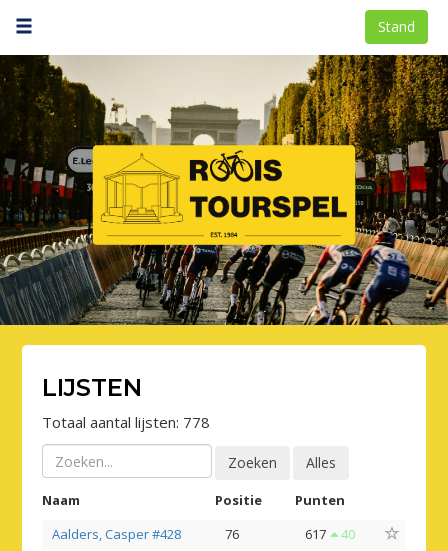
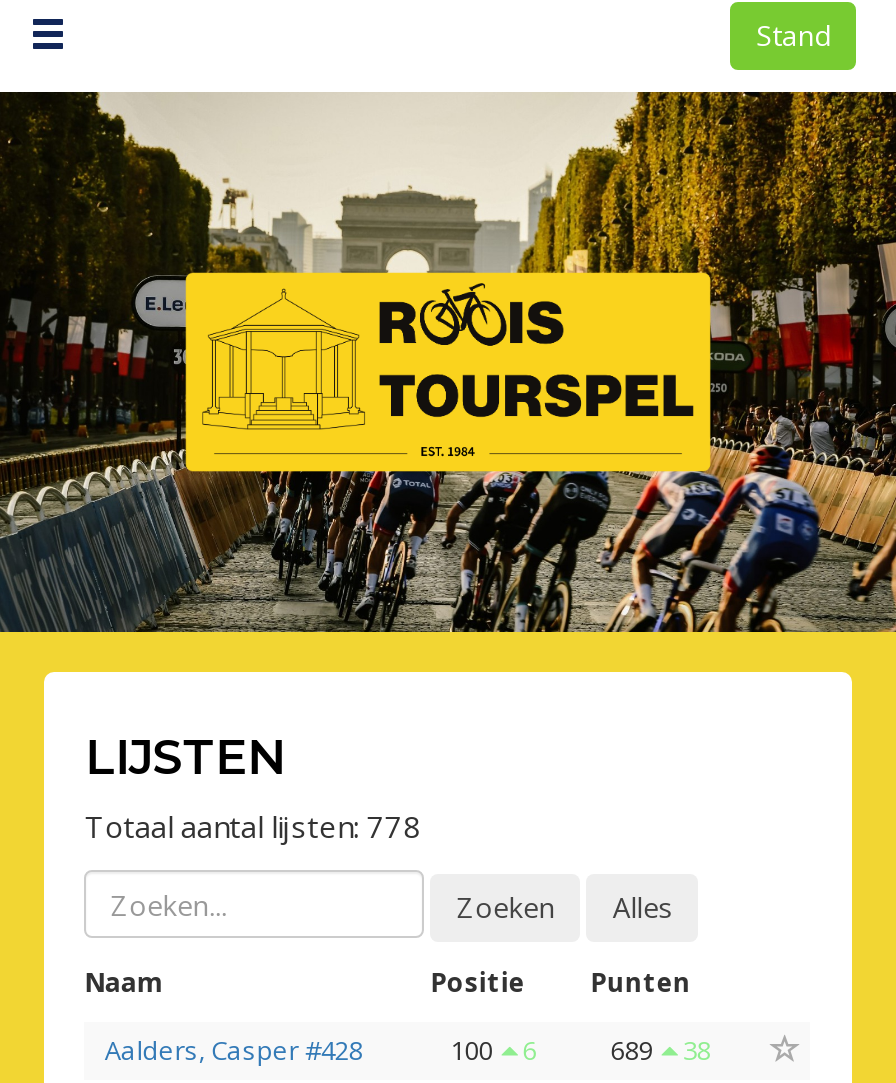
- 76
- 617
- 40
+ 100
+ 6
+ 689
+ 38
